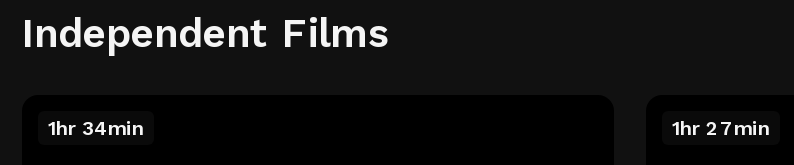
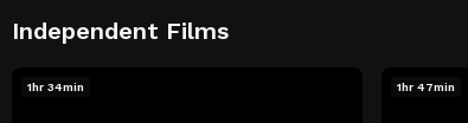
- 1hr 27min
+ 1hr 47min
